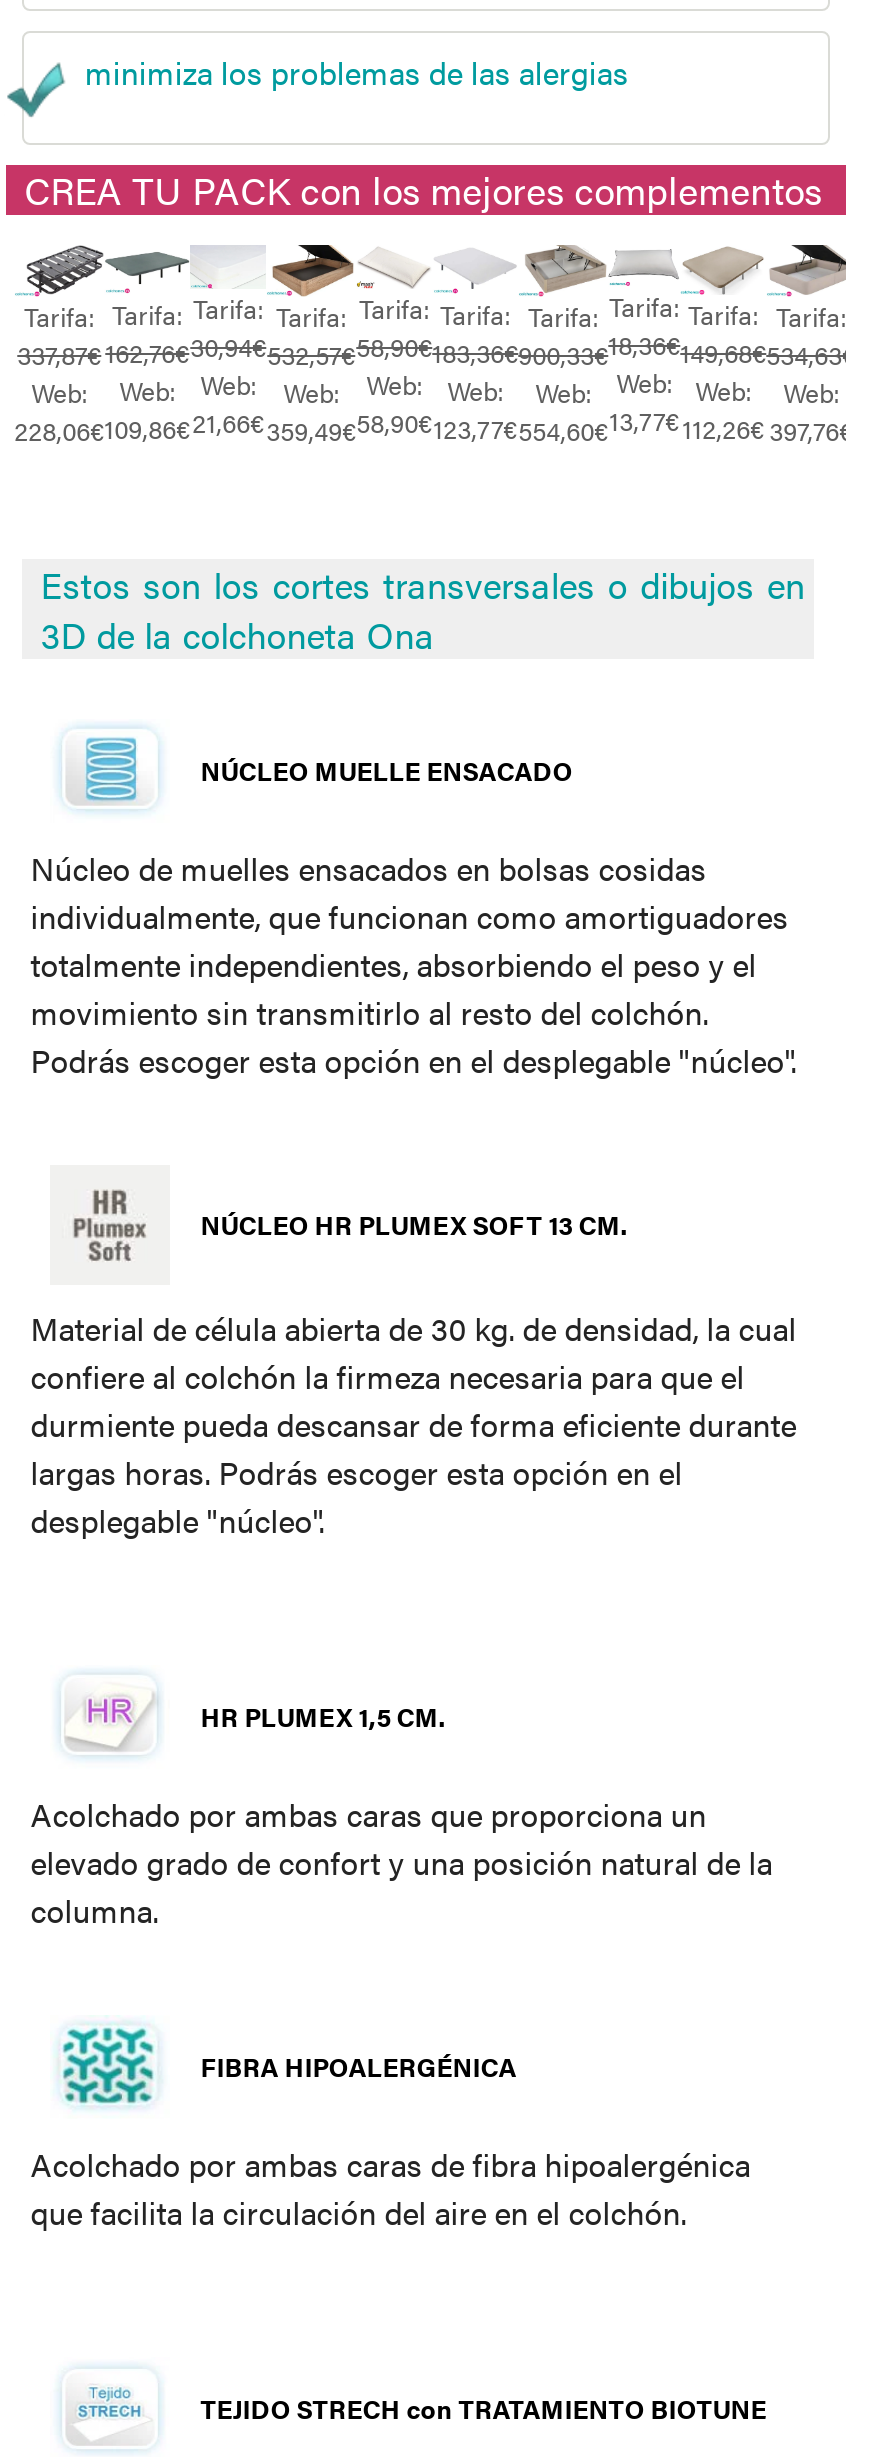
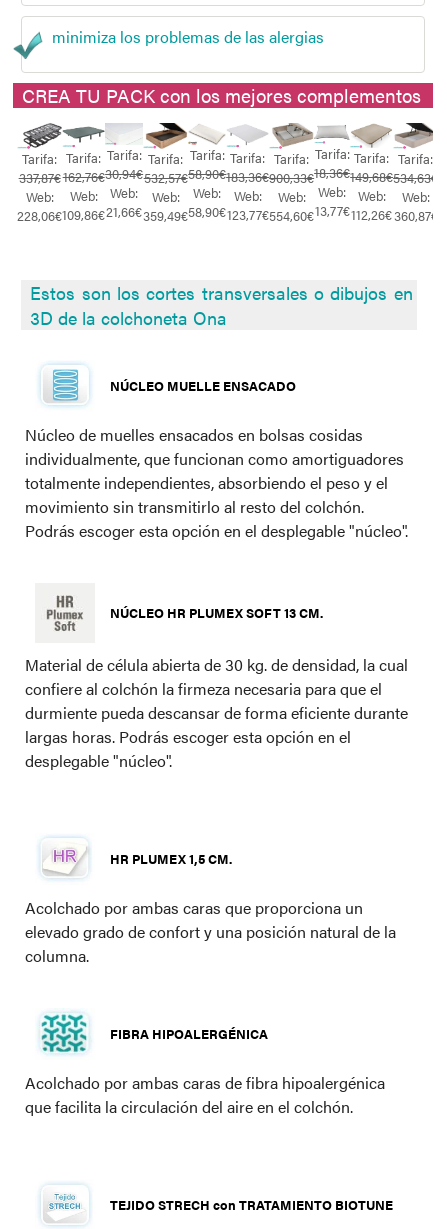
- 397,76€
+ 360,87€
